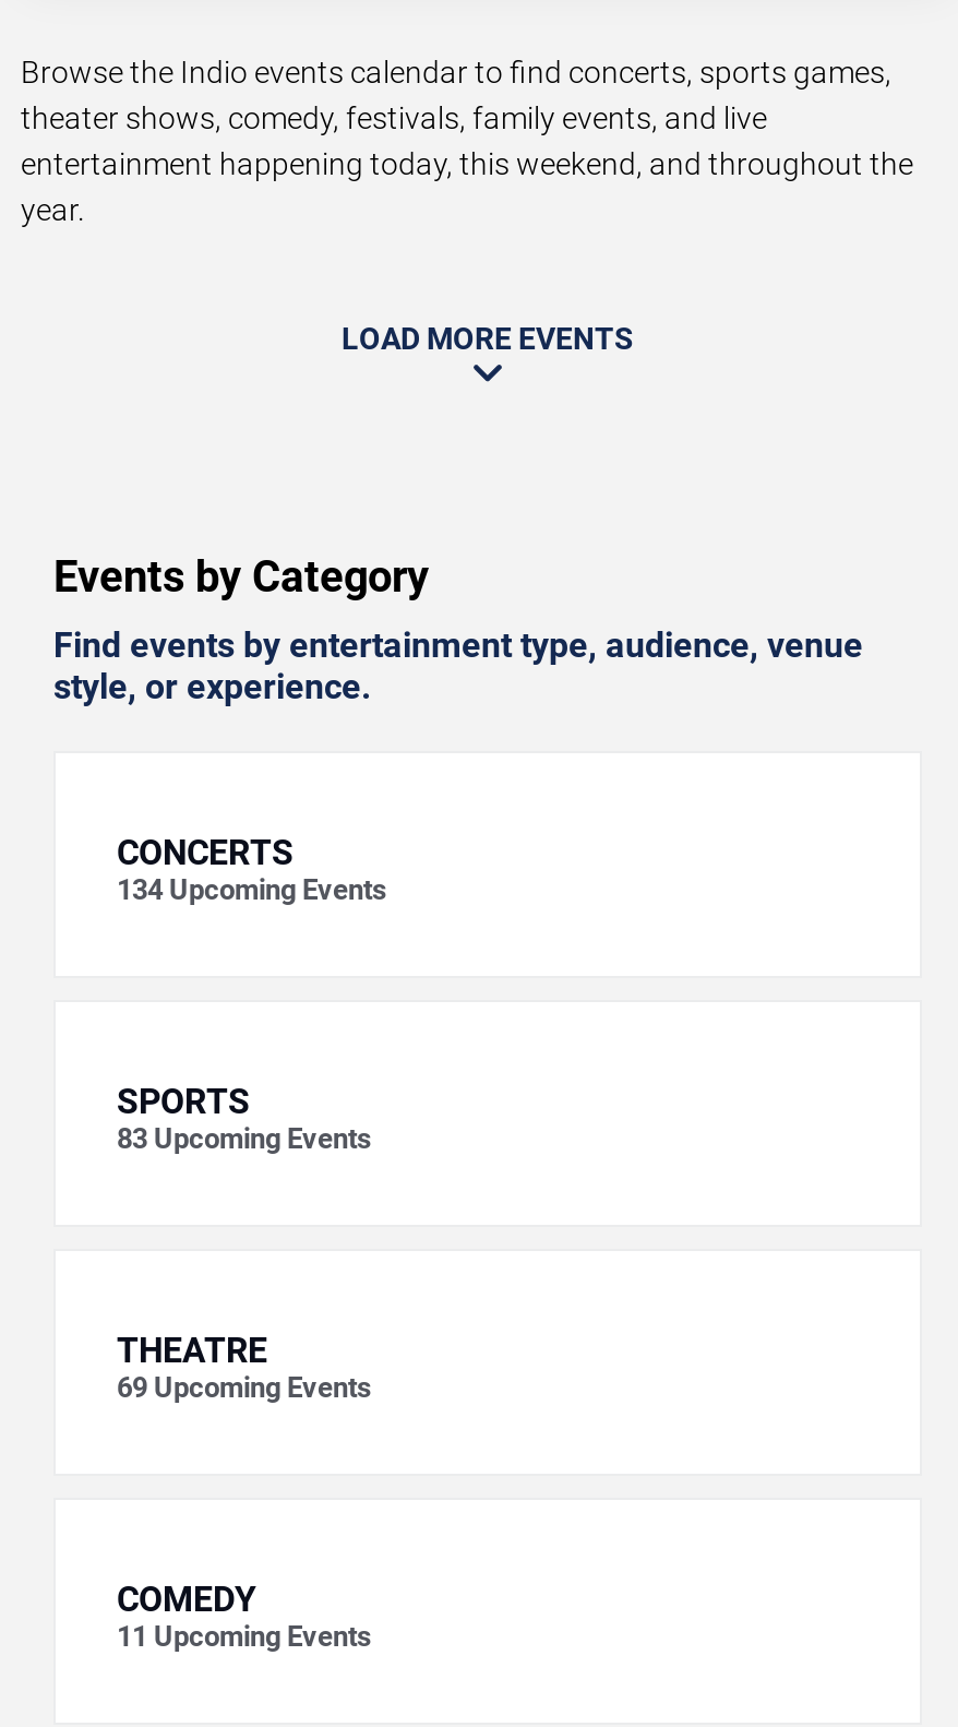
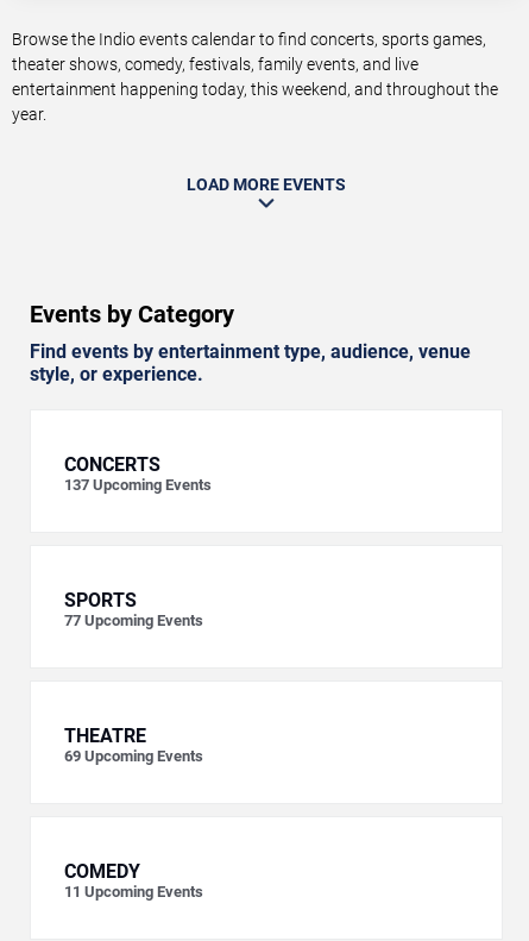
- 134 Upcoming Events
+ 137 Upcoming Events

- 83 Upcoming Events
+ 77 Upcoming Events
